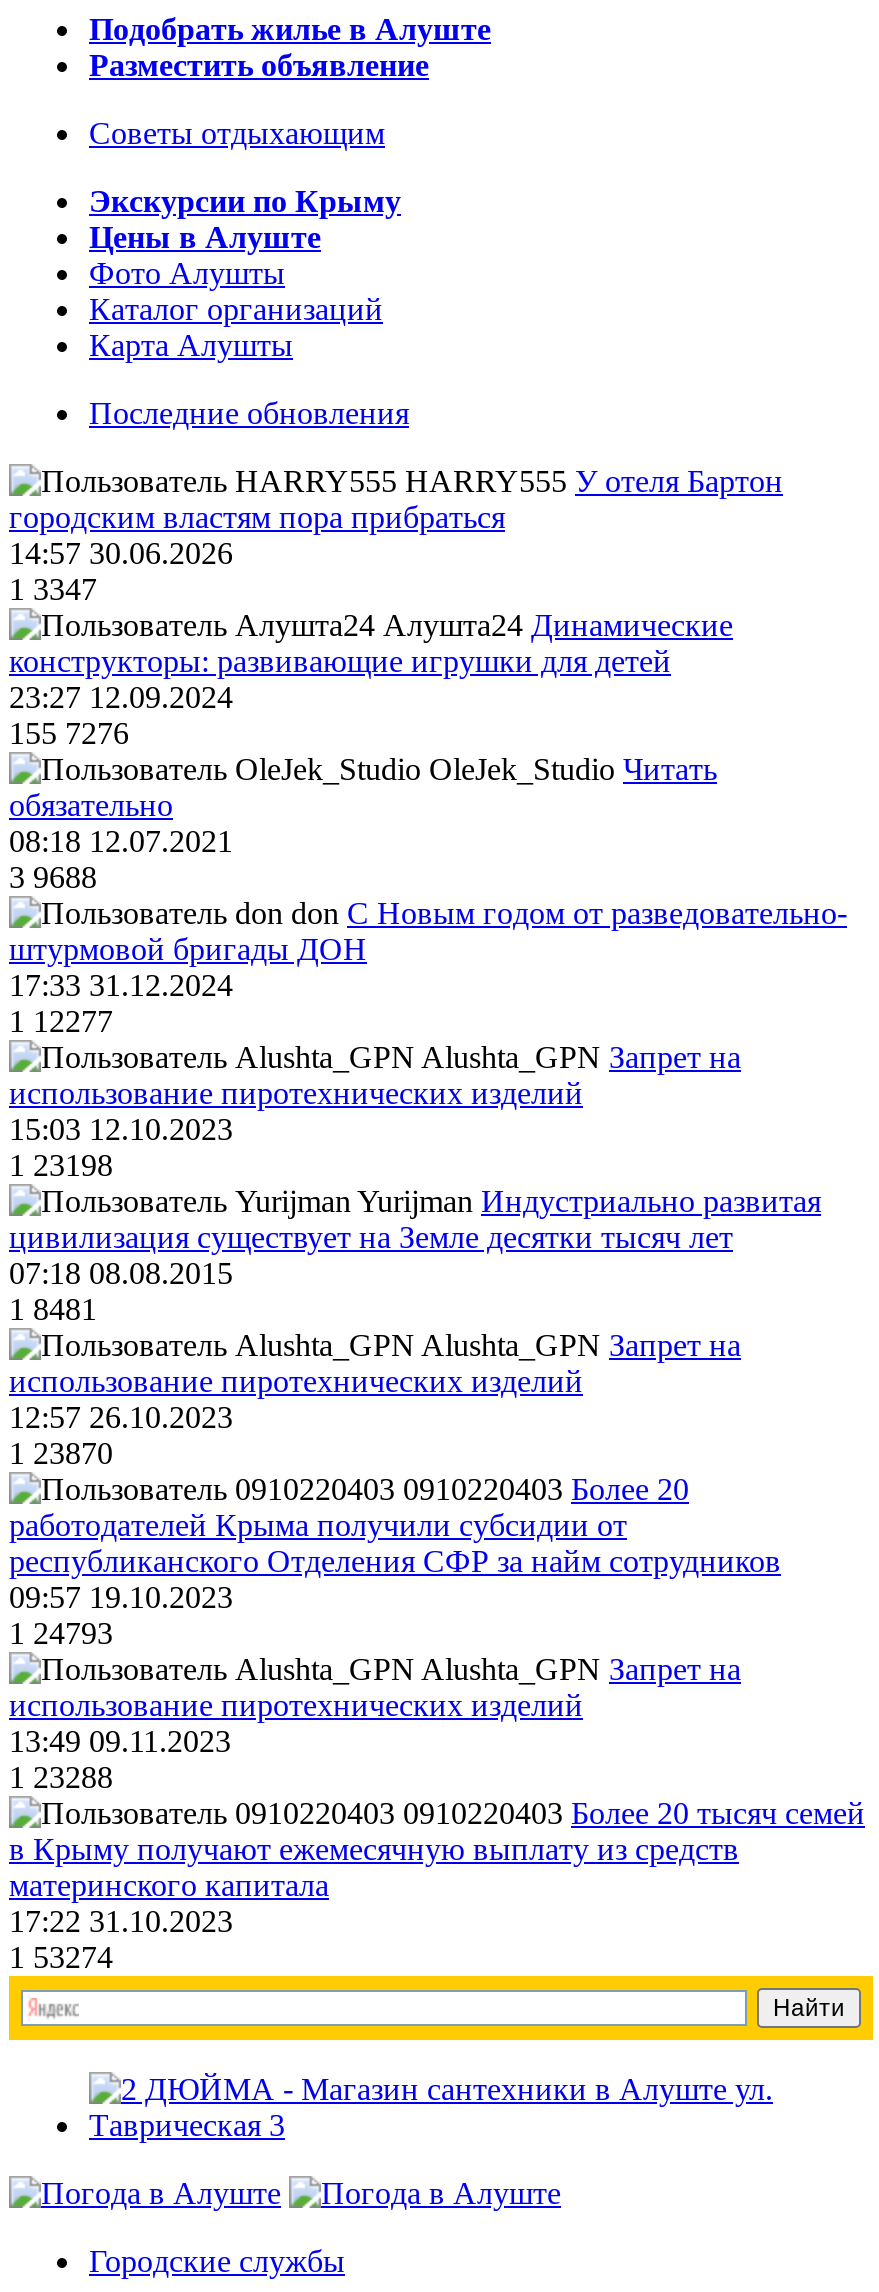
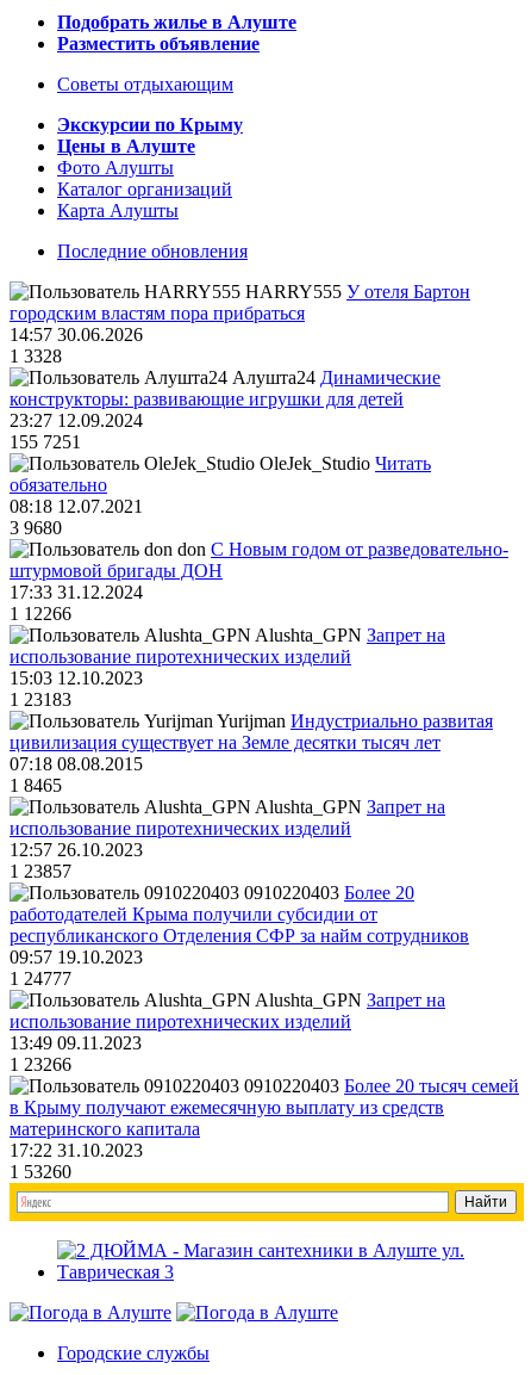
- 1 3347
+ 1 3328

- 155 7276
+ 155 7251

- 3 9688
+ 3 9680

- 1 12277
+ 1 12266

- 1 23198
+ 1 23183

- 1 8481
+ 1 8465

- 1 23870
+ 1 23857

- 1 24793
+ 1 24777

- 1 23288
+ 1 23266

- 1 53274
+ 1 53260
